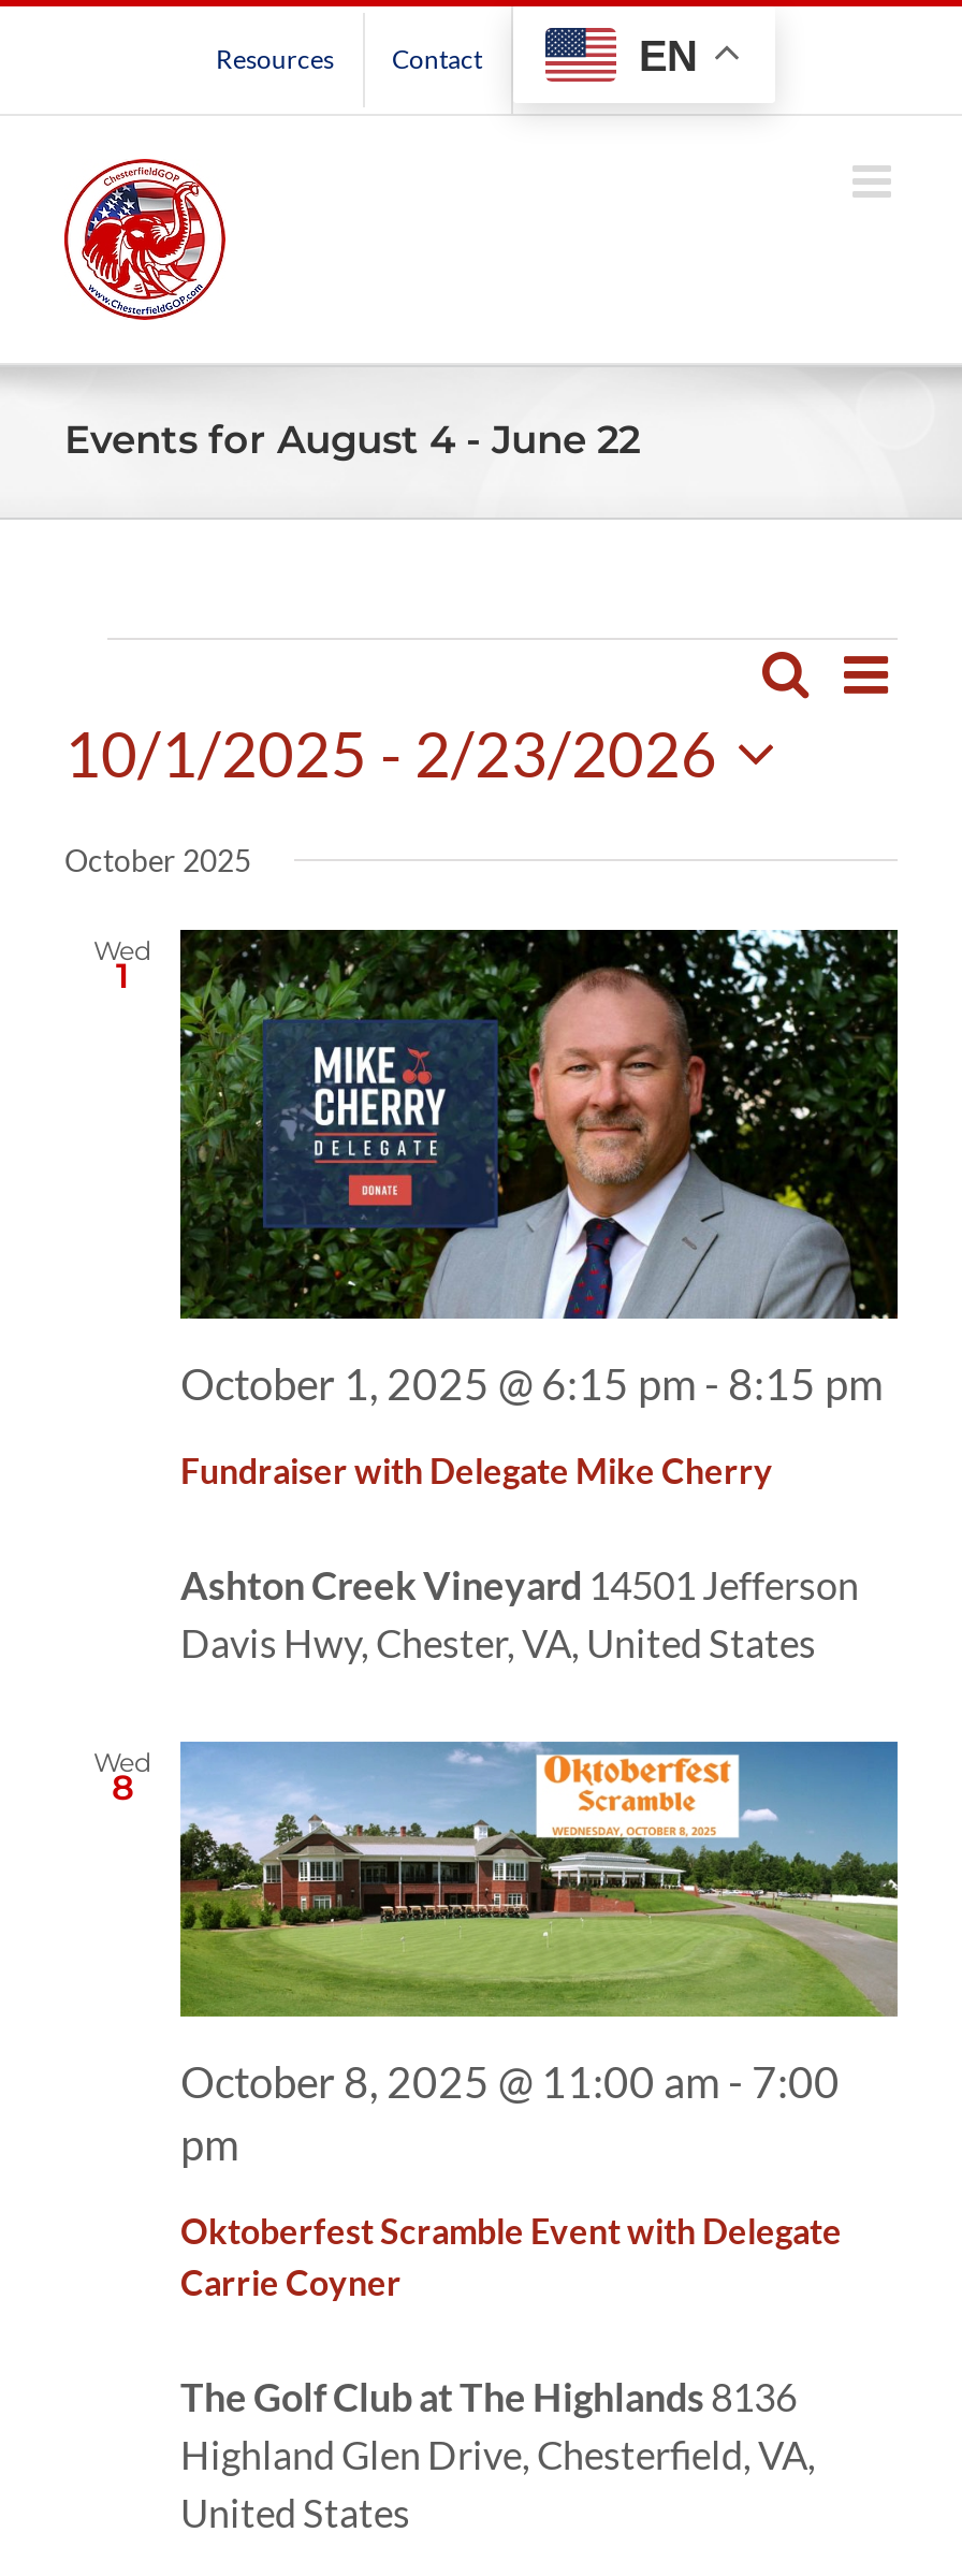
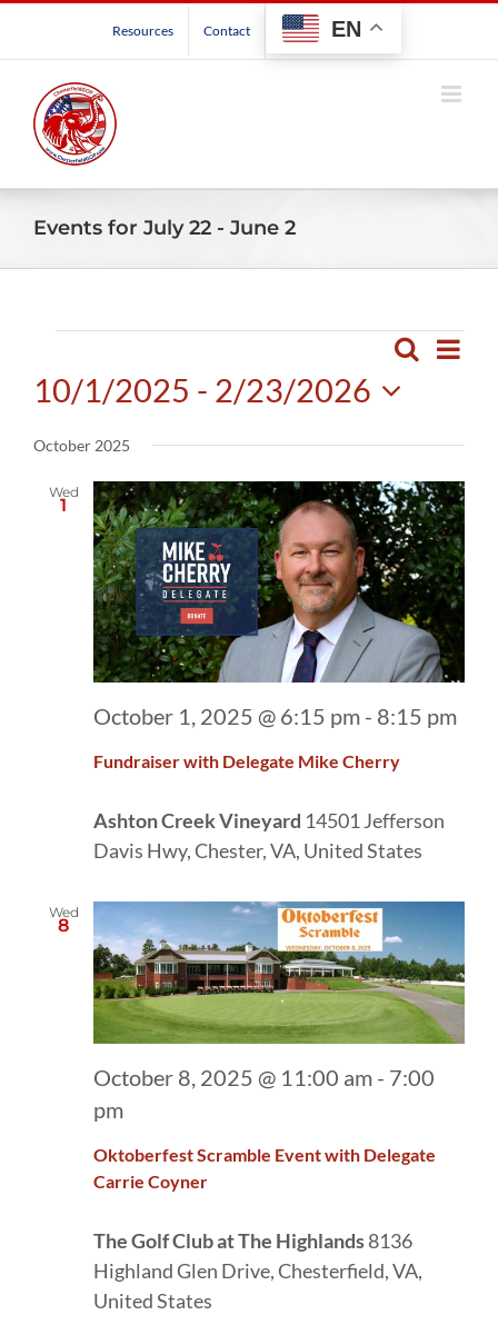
- Events for August 4 - June 22
+ Events for July 22 - June 2
